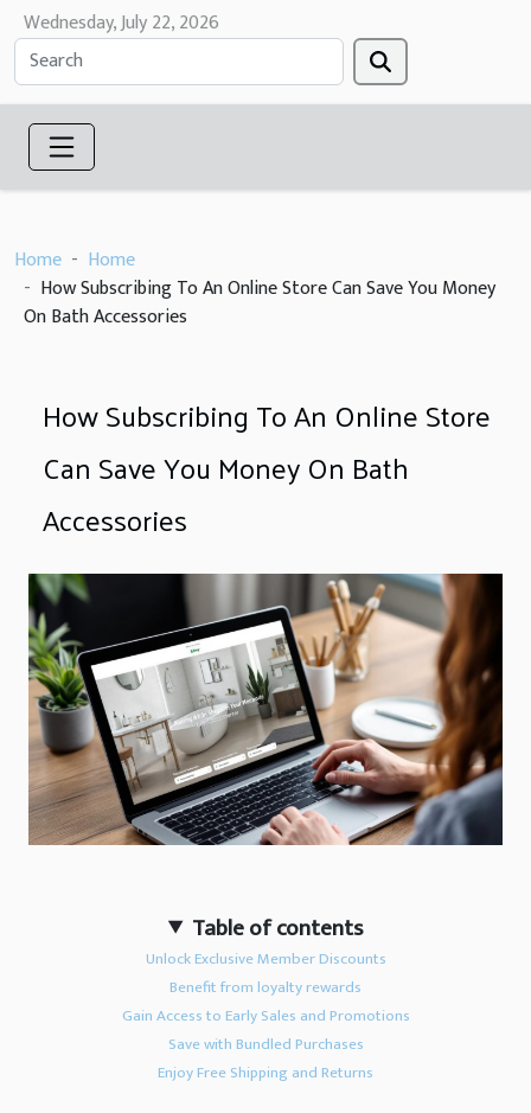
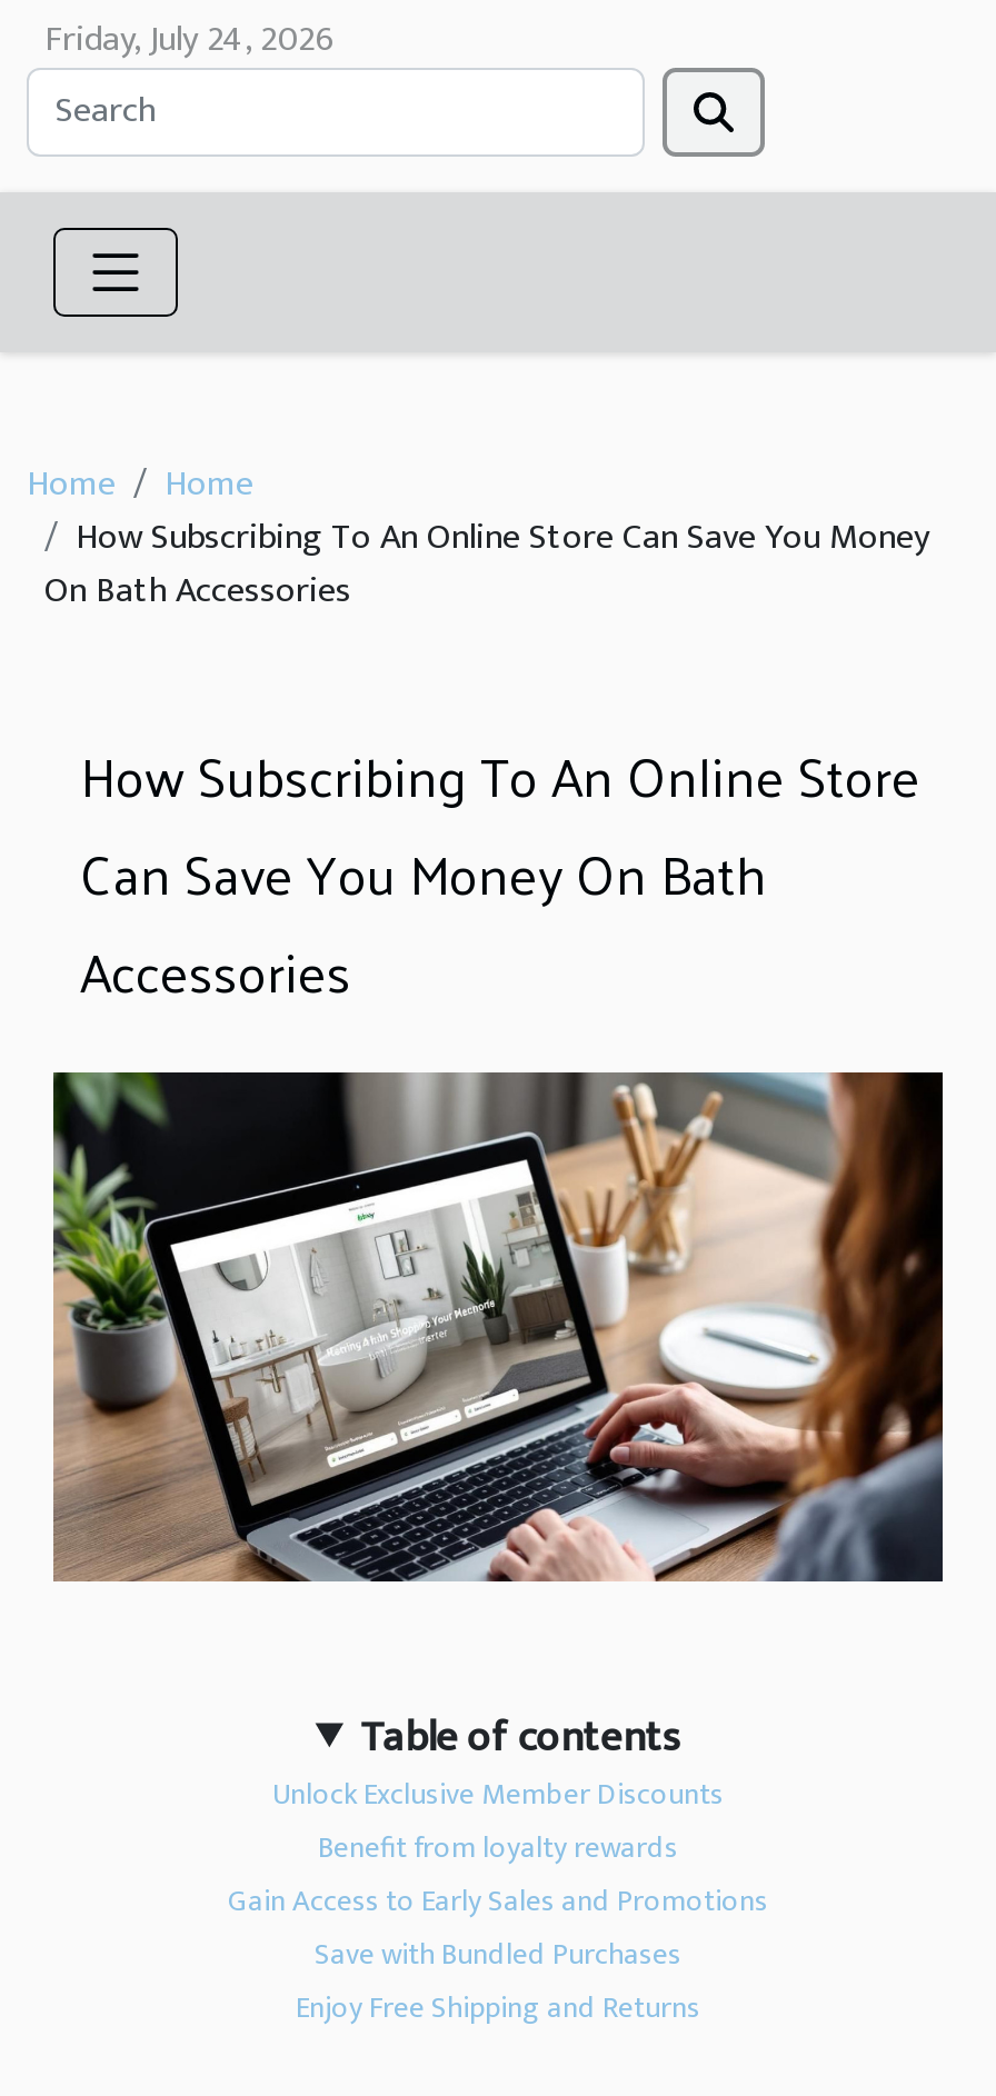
- Wednesday, July 22, 2026
+ Friday, July 24, 2026
